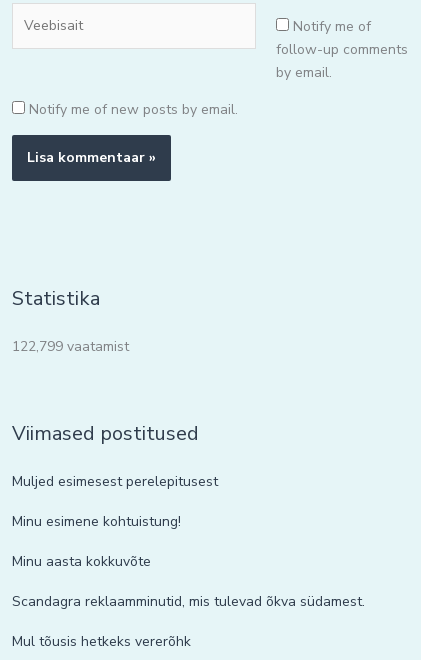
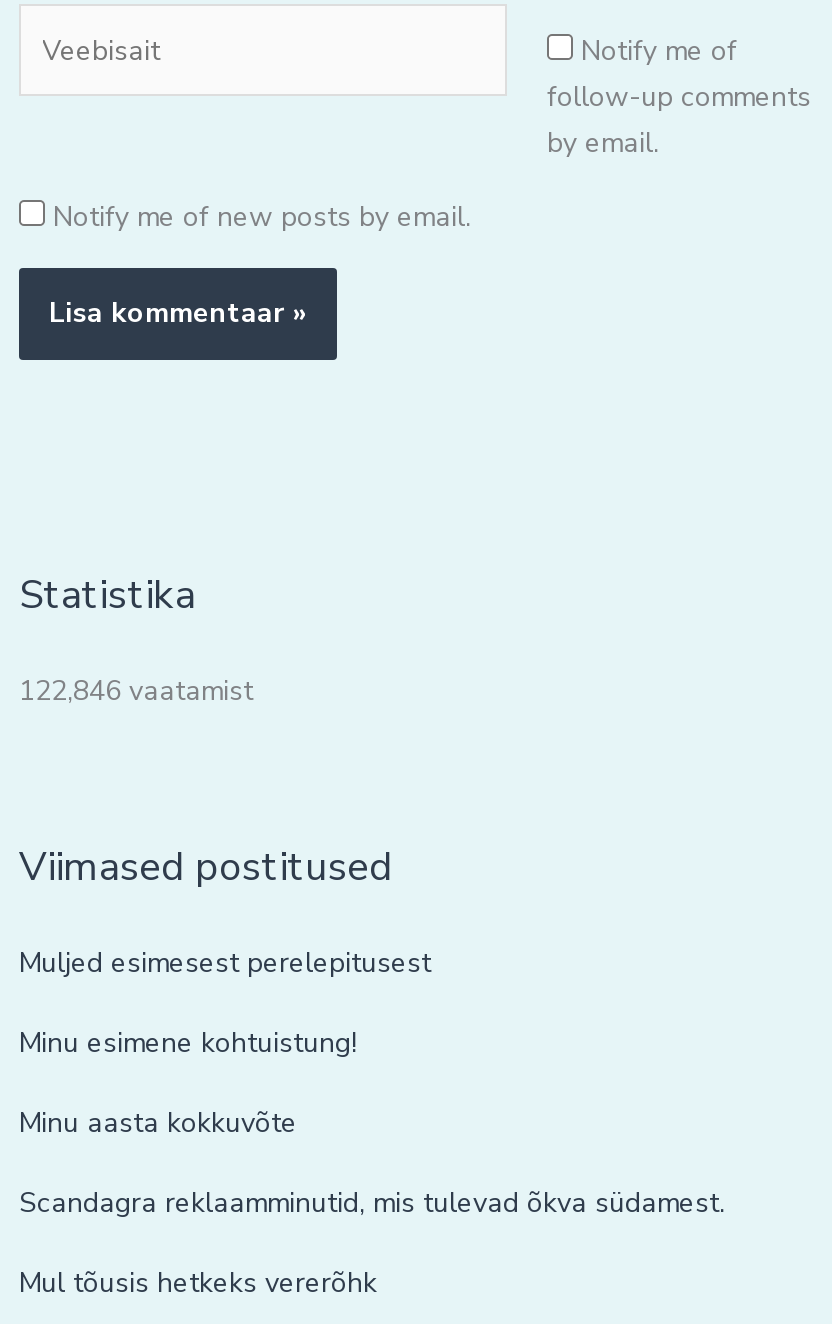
- 122,799 vaatamist
+ 122,846 vaatamist
